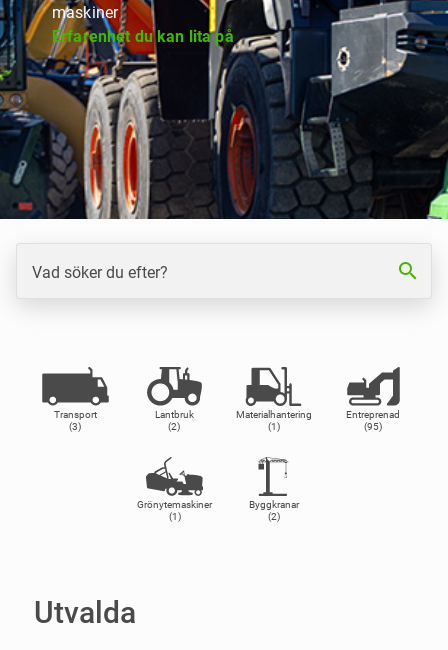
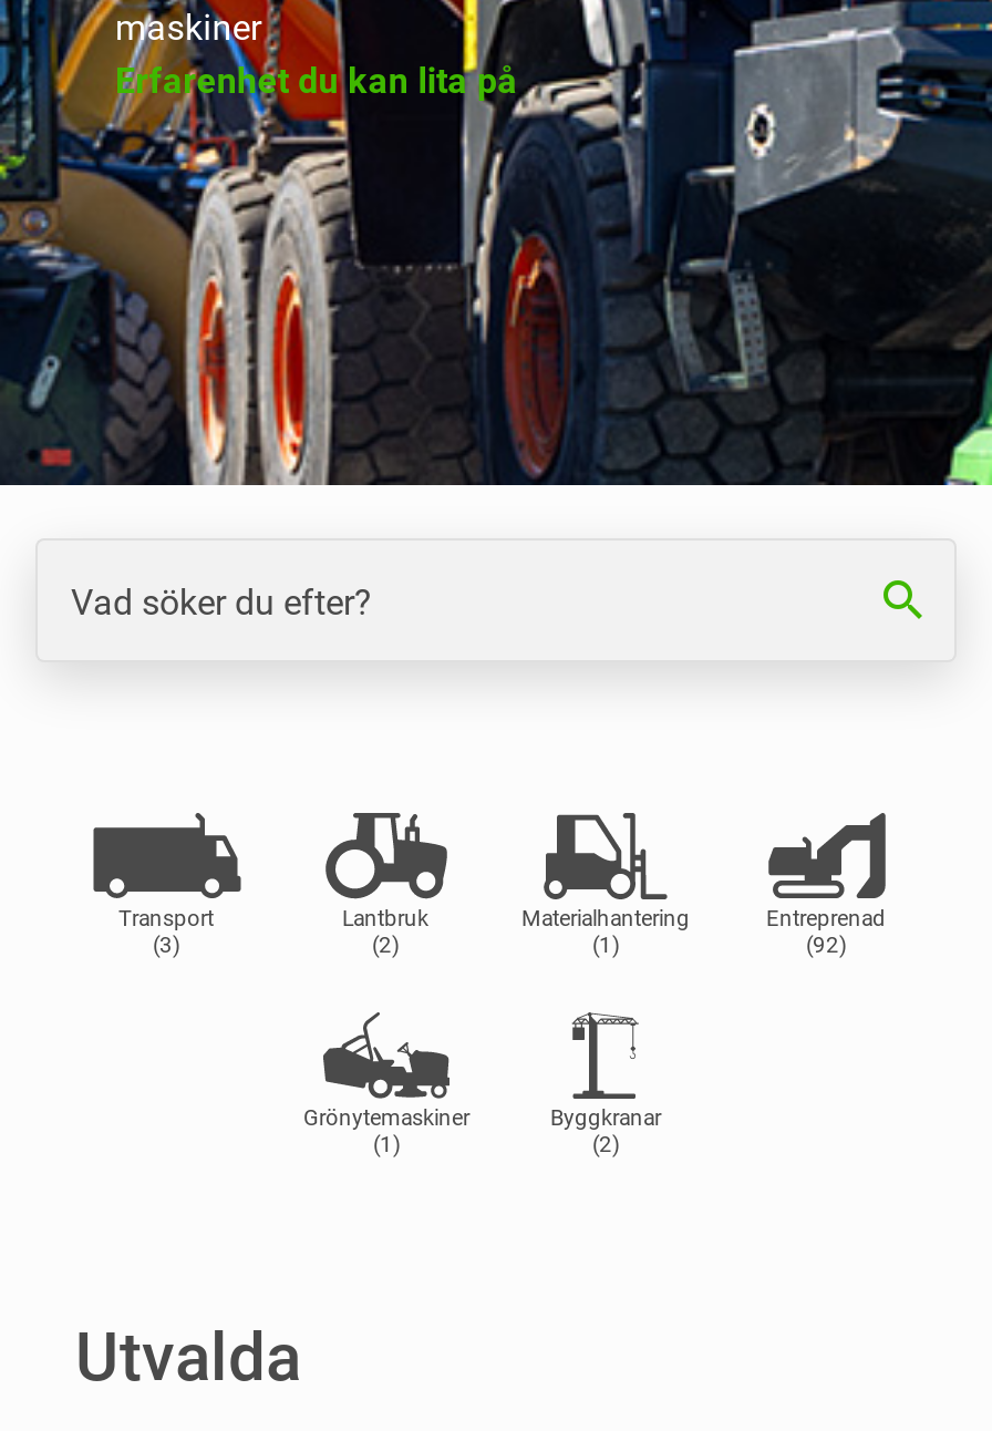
- (95)
+ (92)
